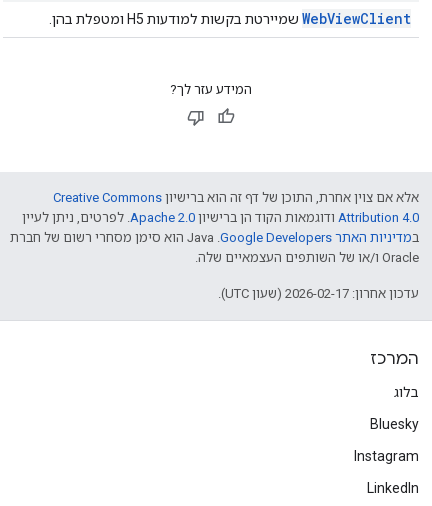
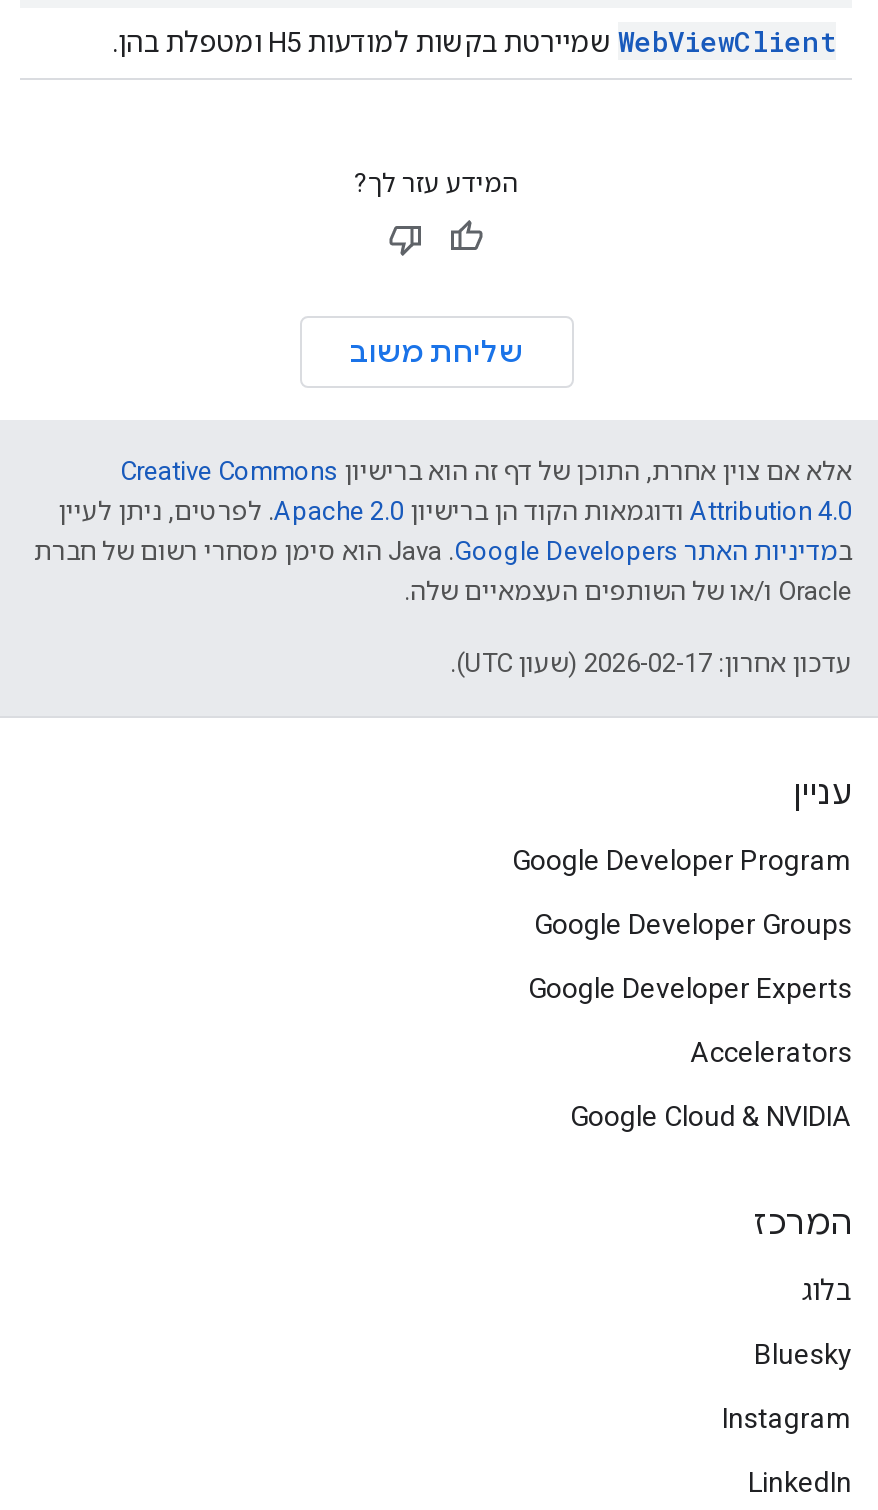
+ שליחת משוב

+ עניין
+ Google Developer Program
+ Google Developer Groups
+ Google Developer Experts
+ Accelerators
+ Google Cloud & NVIDIA
